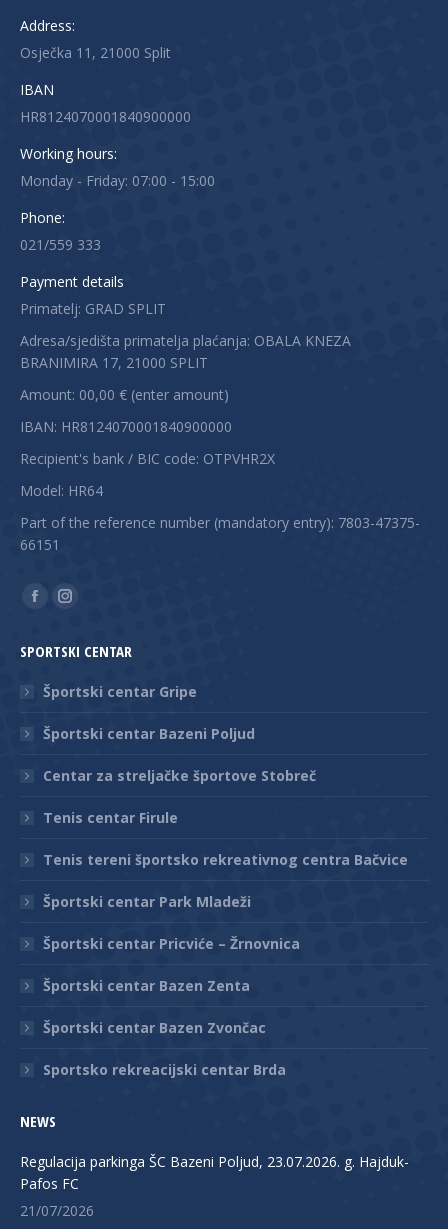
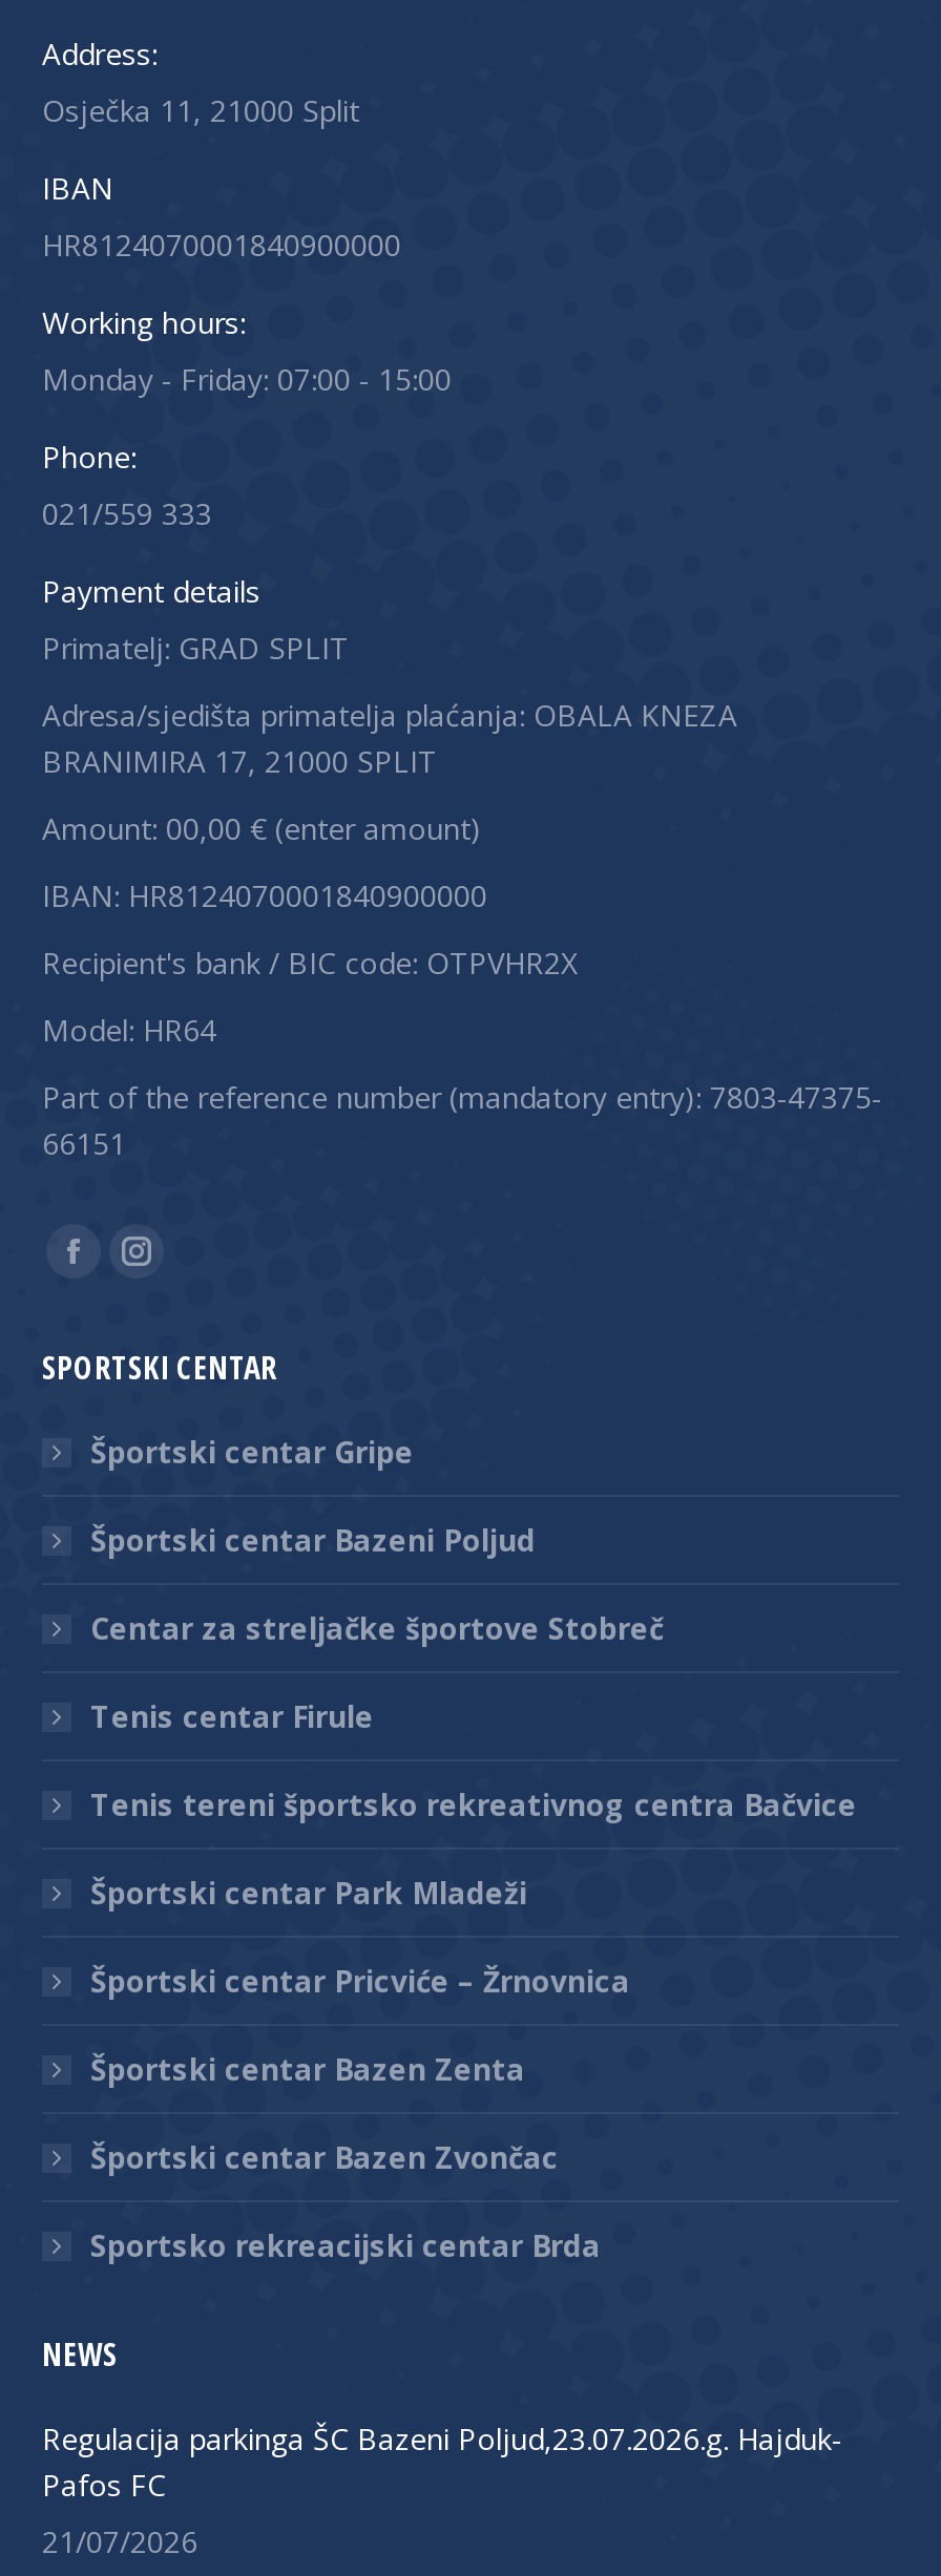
- Regulacija parkinga ŠC Bazeni Poljud, 23.07.2026. g. Hajduk-
+ Regulacija parkinga ŠC Bazeni Poljud,23.07.2026.g. Hajduk-
